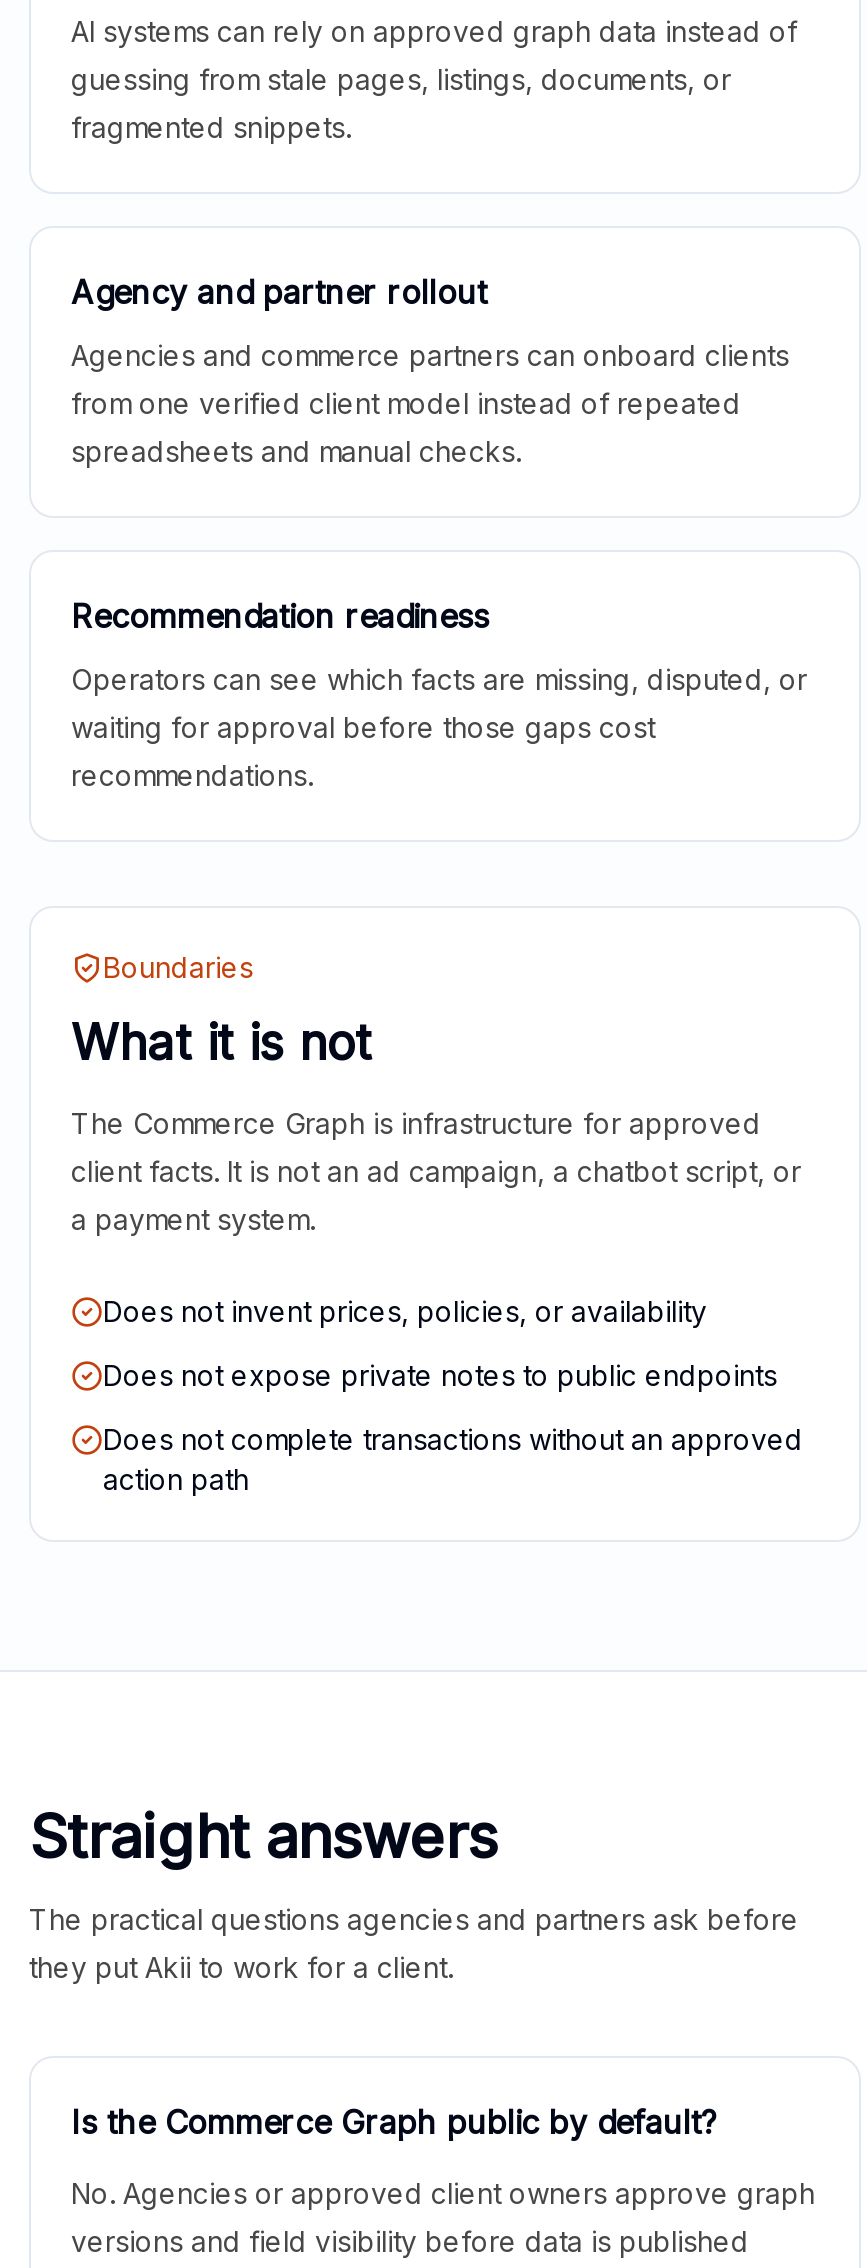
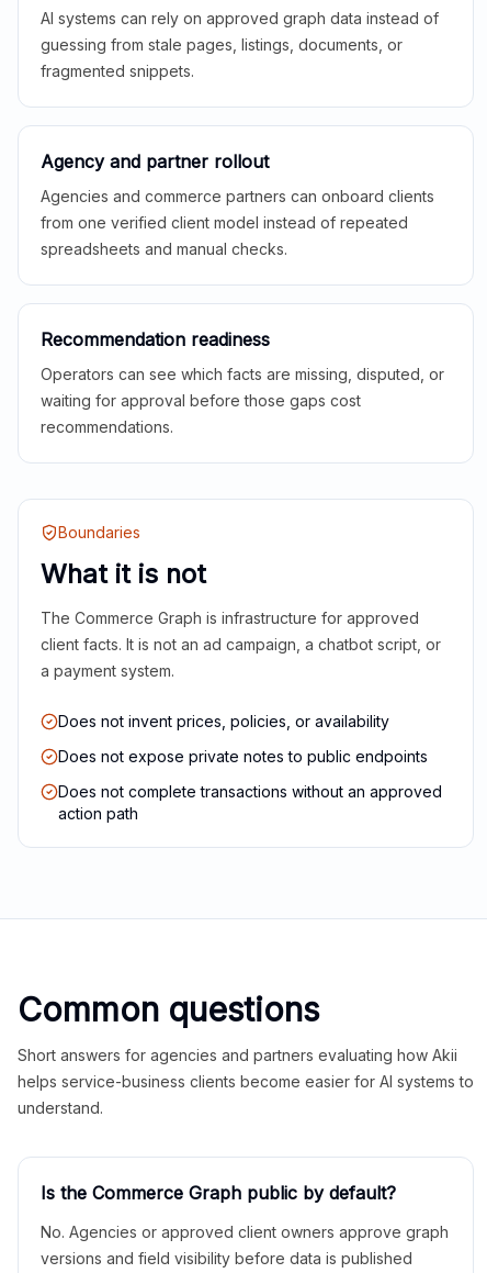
- Straight answers
- The practical questions agencies and partners ask before
- they put Akii to work for a client.
+ Common questions
+ Short answers for agencies and partners evaluating how Akii
+ helps service-business clients become easier for AI systems to
+ understand.
